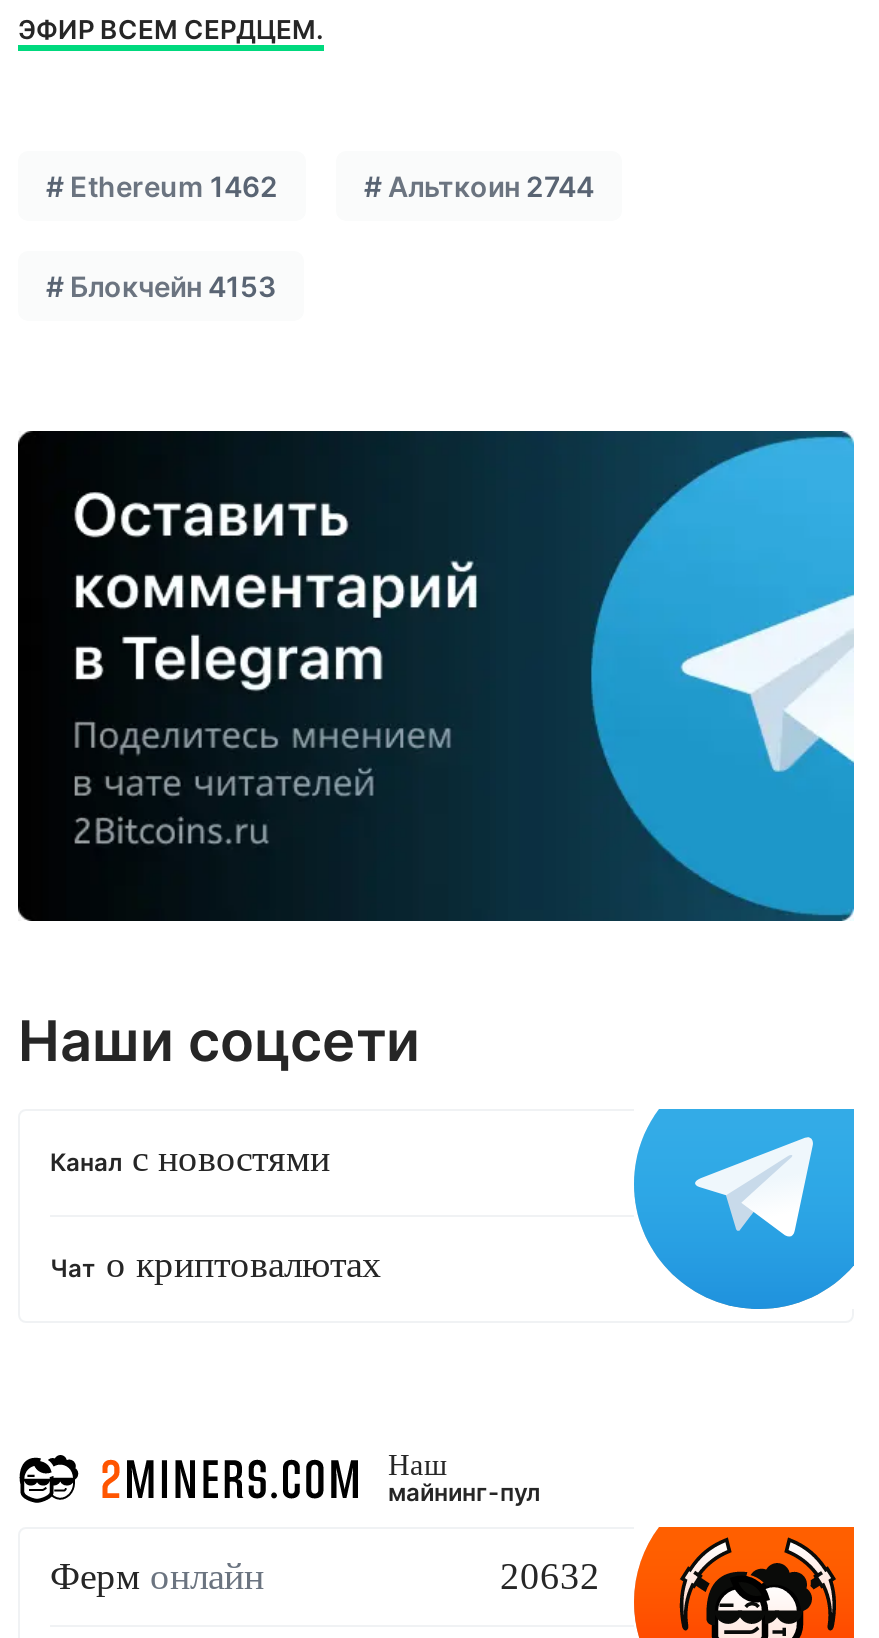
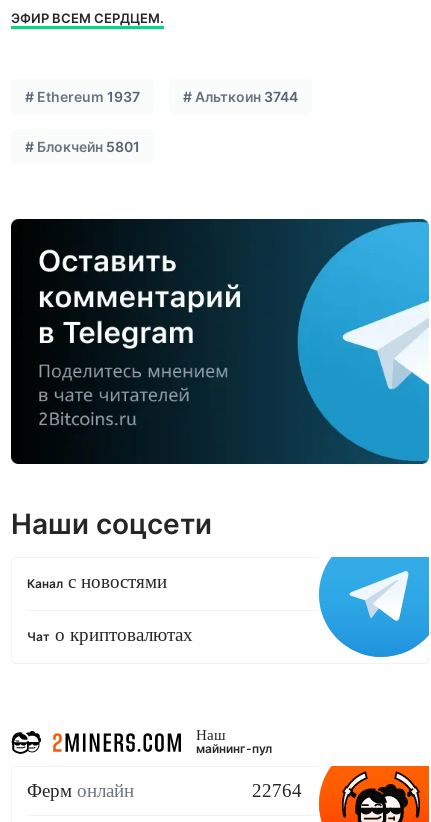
- #Ethereum 1462
+ #Ethereum 1937

- #Альткоин 2744
+ #Альткоин 3744

- #Блокчейн 4153
+ #Блокчейн 5801

- 20632
+ 22764
